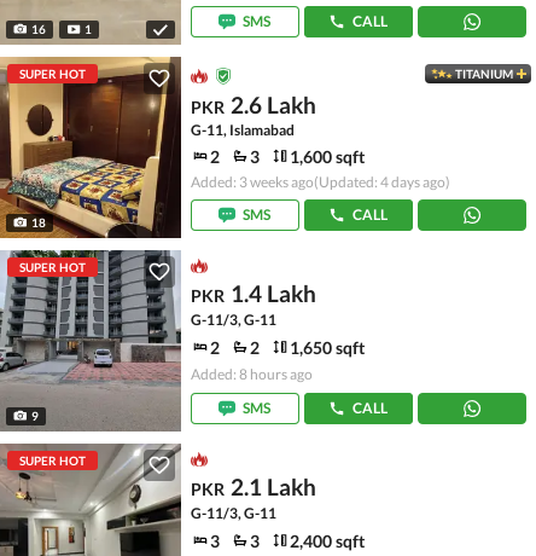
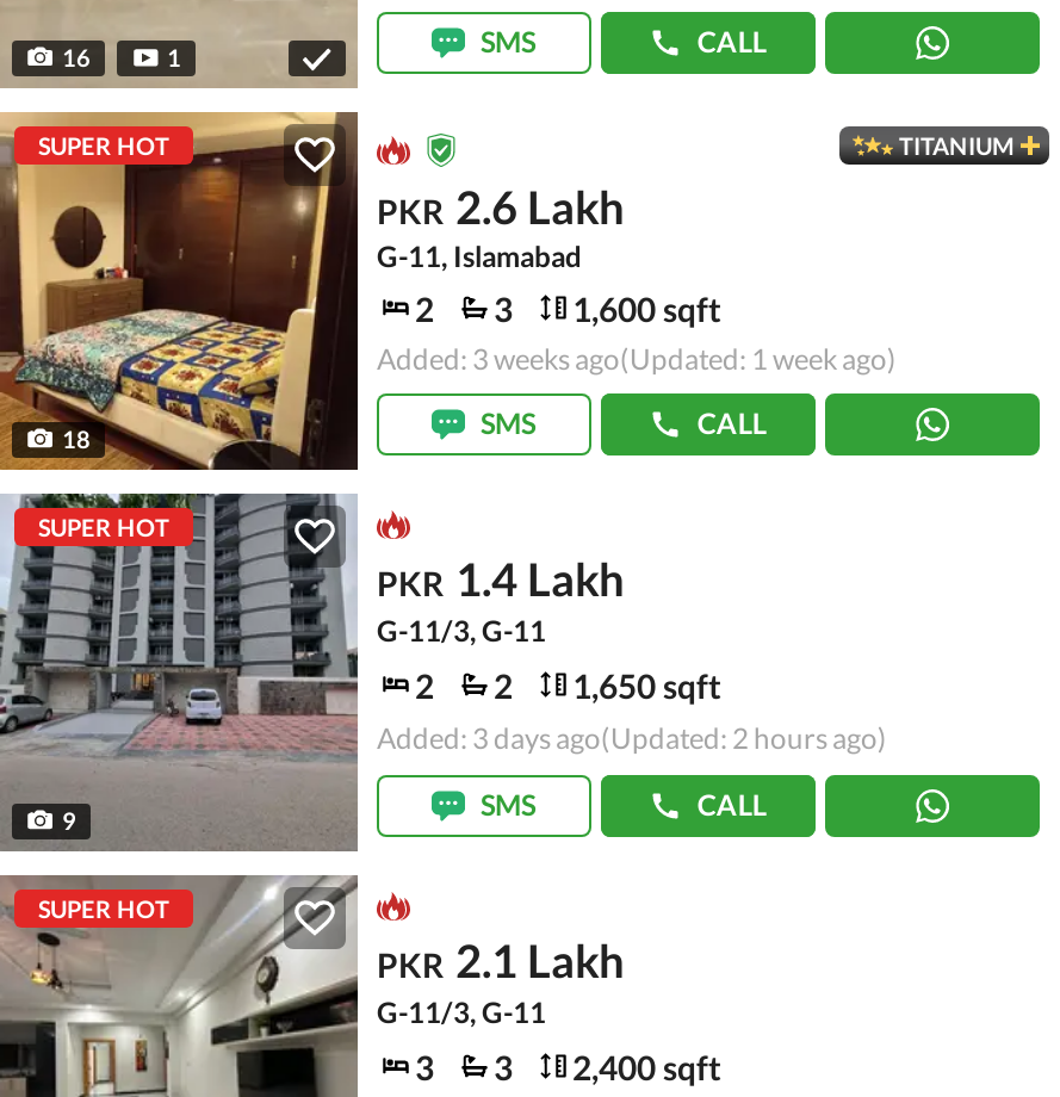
- Added: 3 weeks ago(Updated: 4 days ago)
+ Added: 3 weeks ago(Updated: 1 week ago)

- Added: 8 hours ago
+ Added: 3 days ago(Updated: 2 hours ago)
